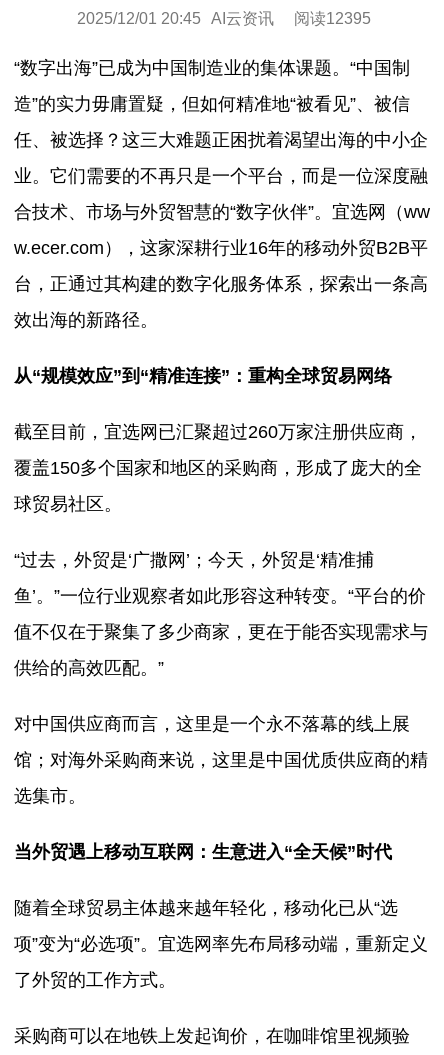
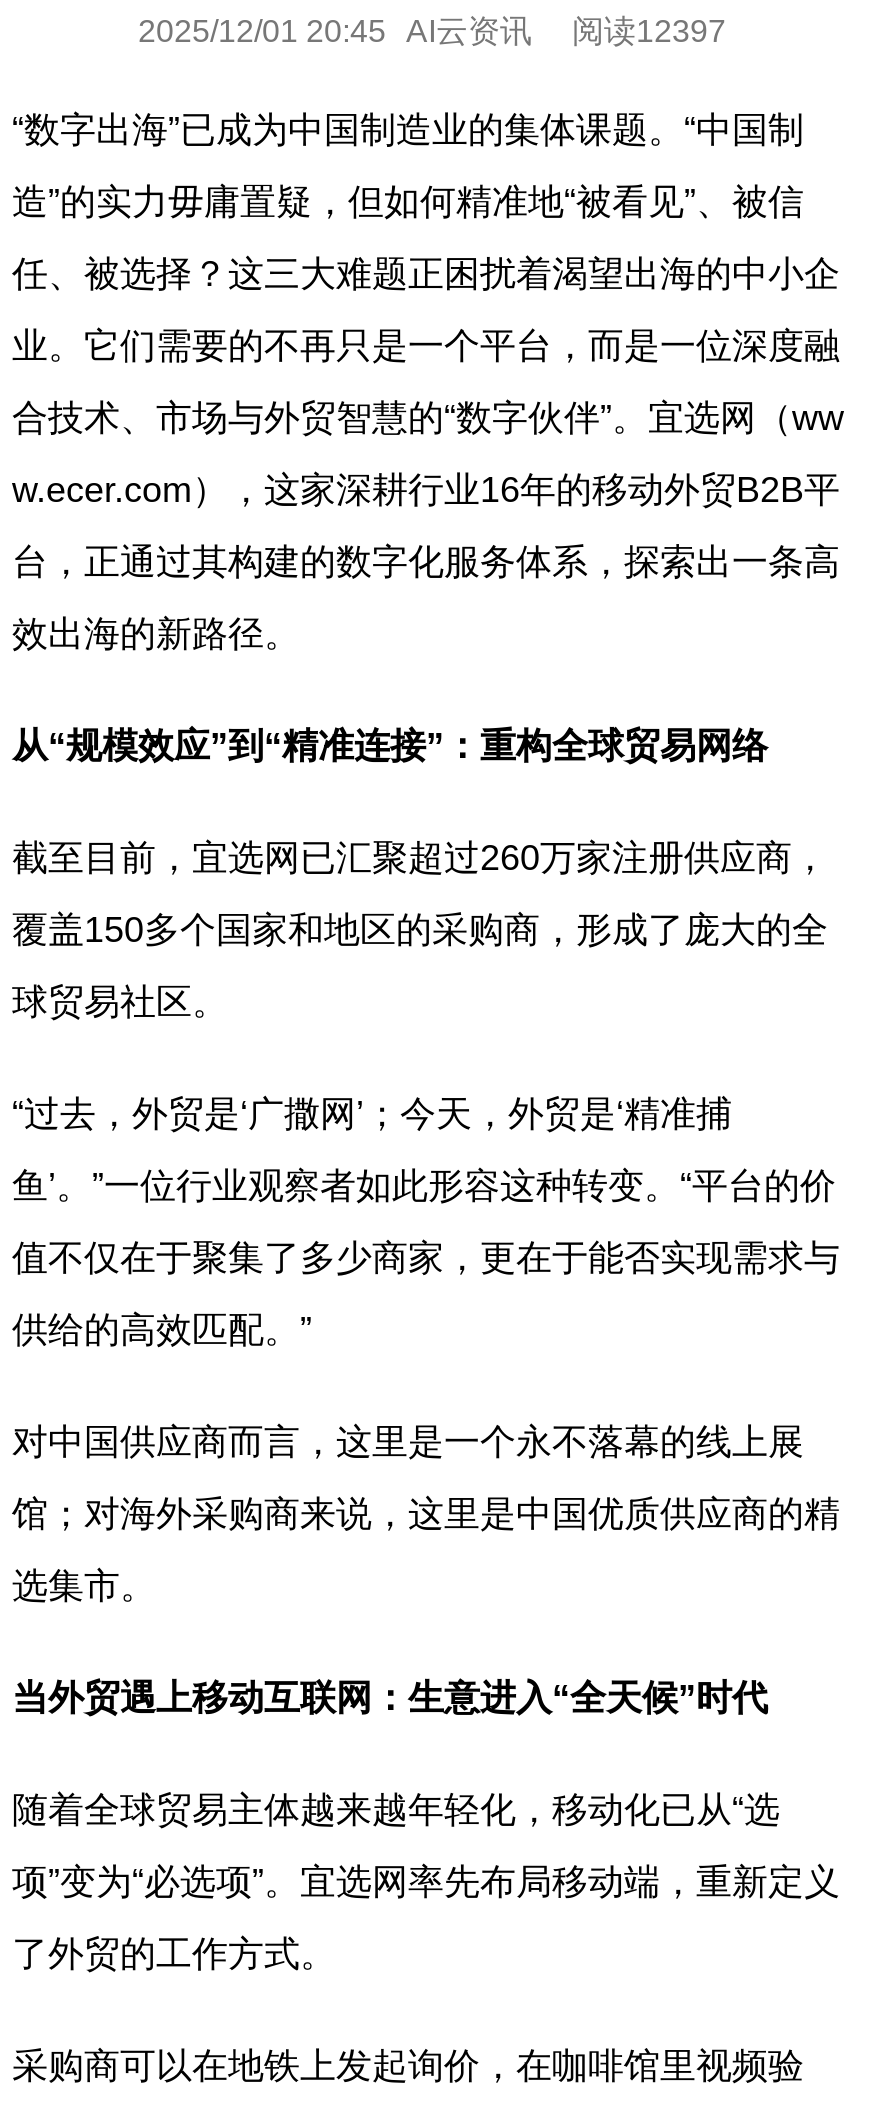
- 12395
+ 12397
